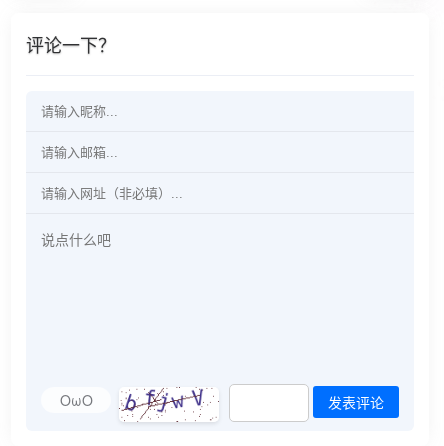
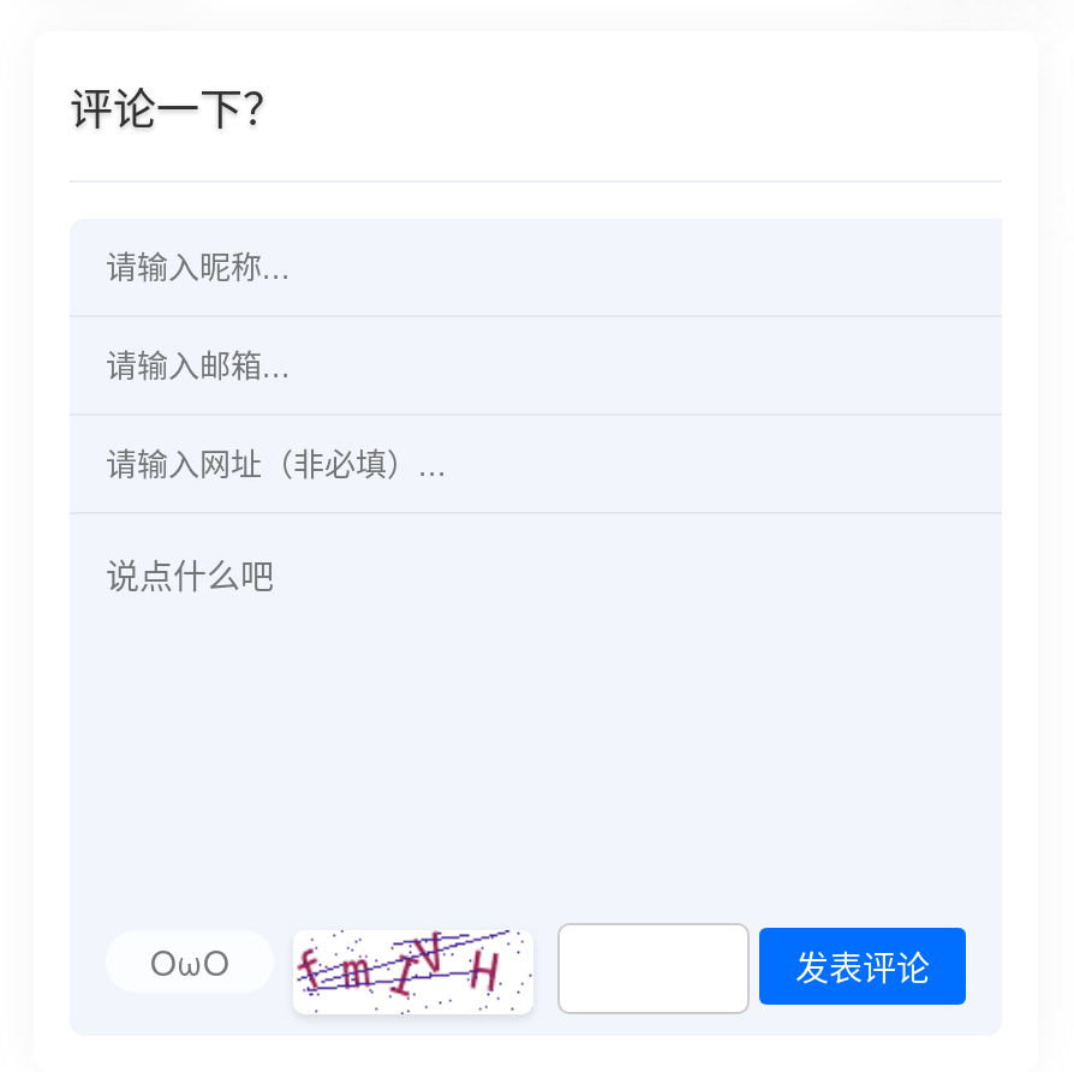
- [image]
+ [image]
